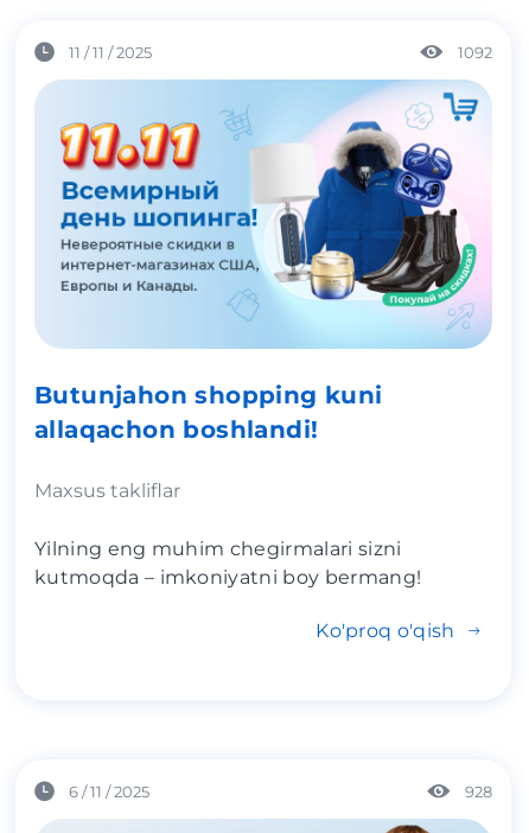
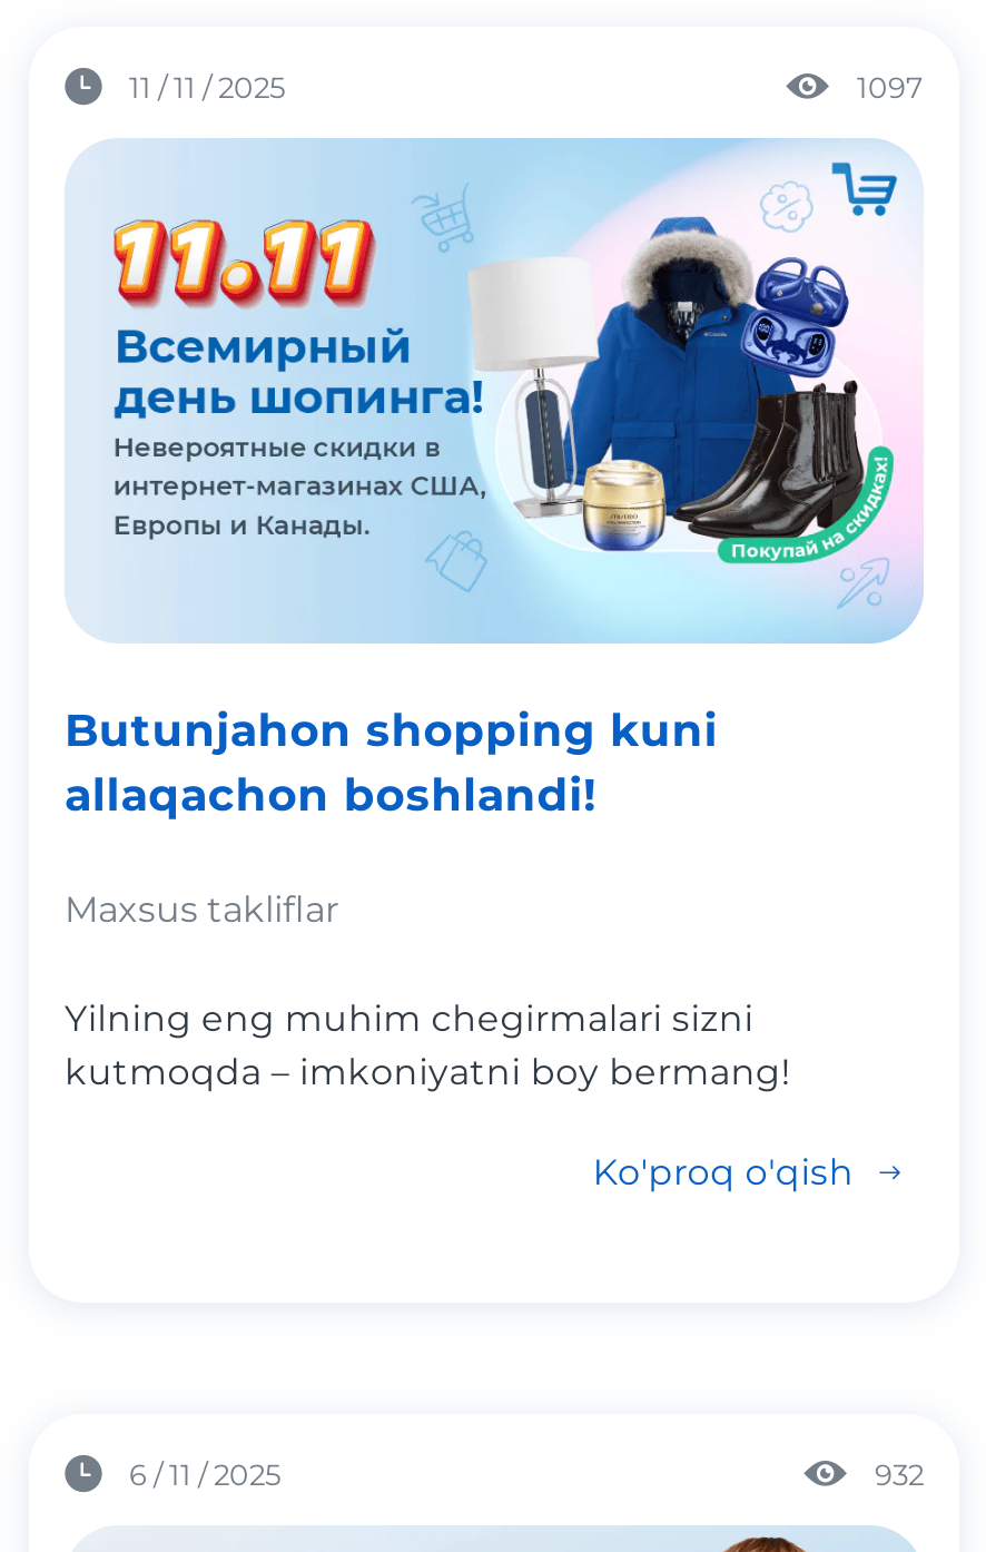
- 1092
+ 1097

- 928
+ 932
